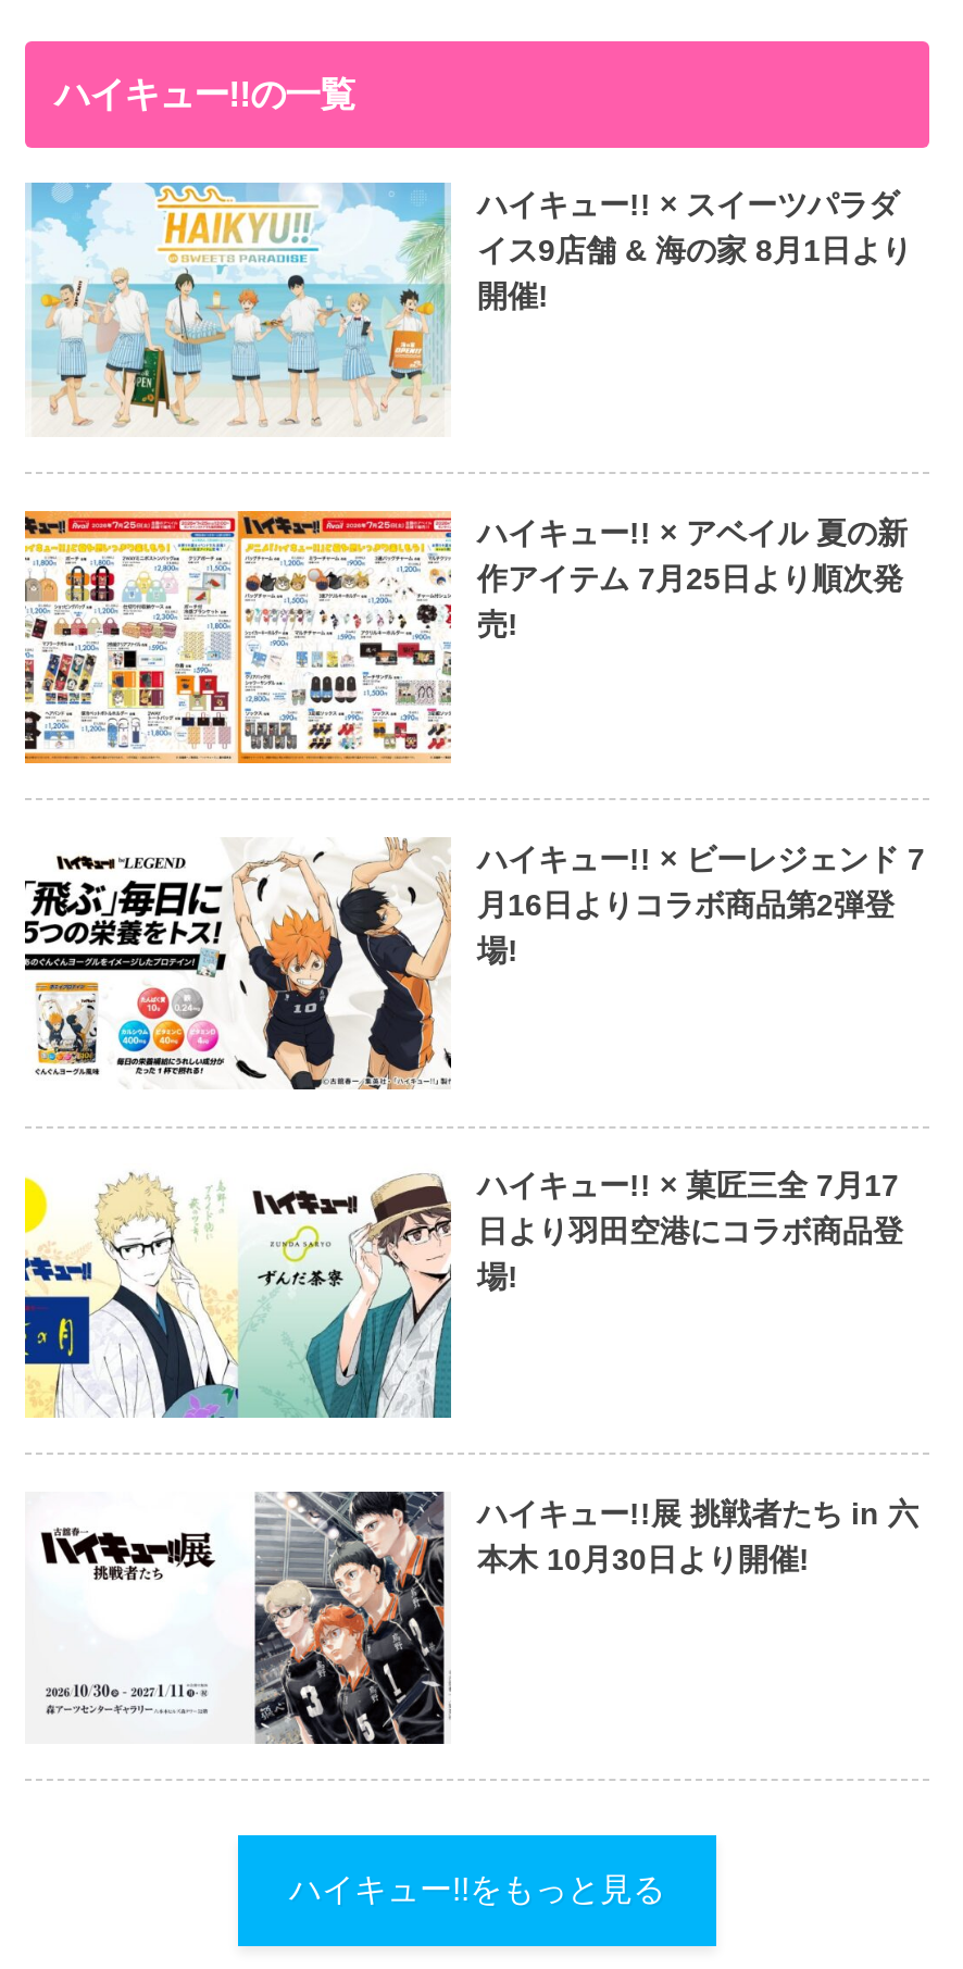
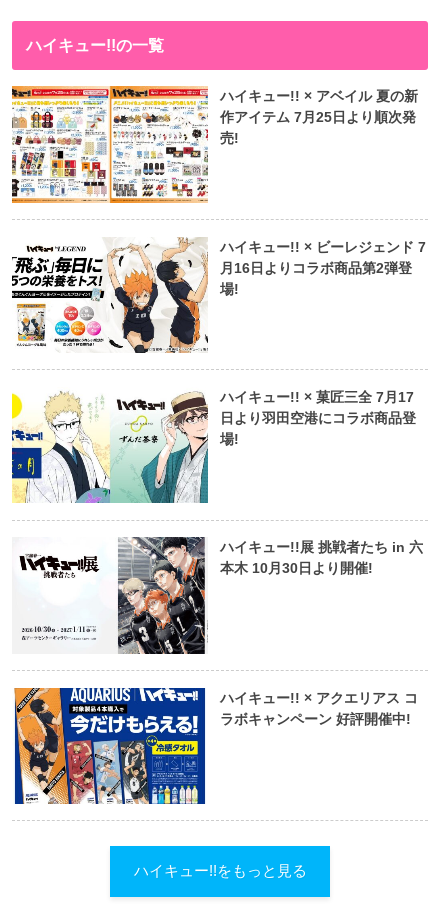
- [image]
- ハイキュー!! × スイーツパラダ
- イス9店舗 & 海の家 8月1日より
- 開催!

moved up: [image] | ハイキュー!! × アベイル 夏の新 | 作アイテム 7月25日より順次発 | ... | ハイキュー!!展 挑戦者たち in 六 | 本木 10月30日より開催!

moved up: [image]

+ [image]
+ ハイキュー!! × アクエリアス コ
+ ラボキャンペーン 好評開催中!
